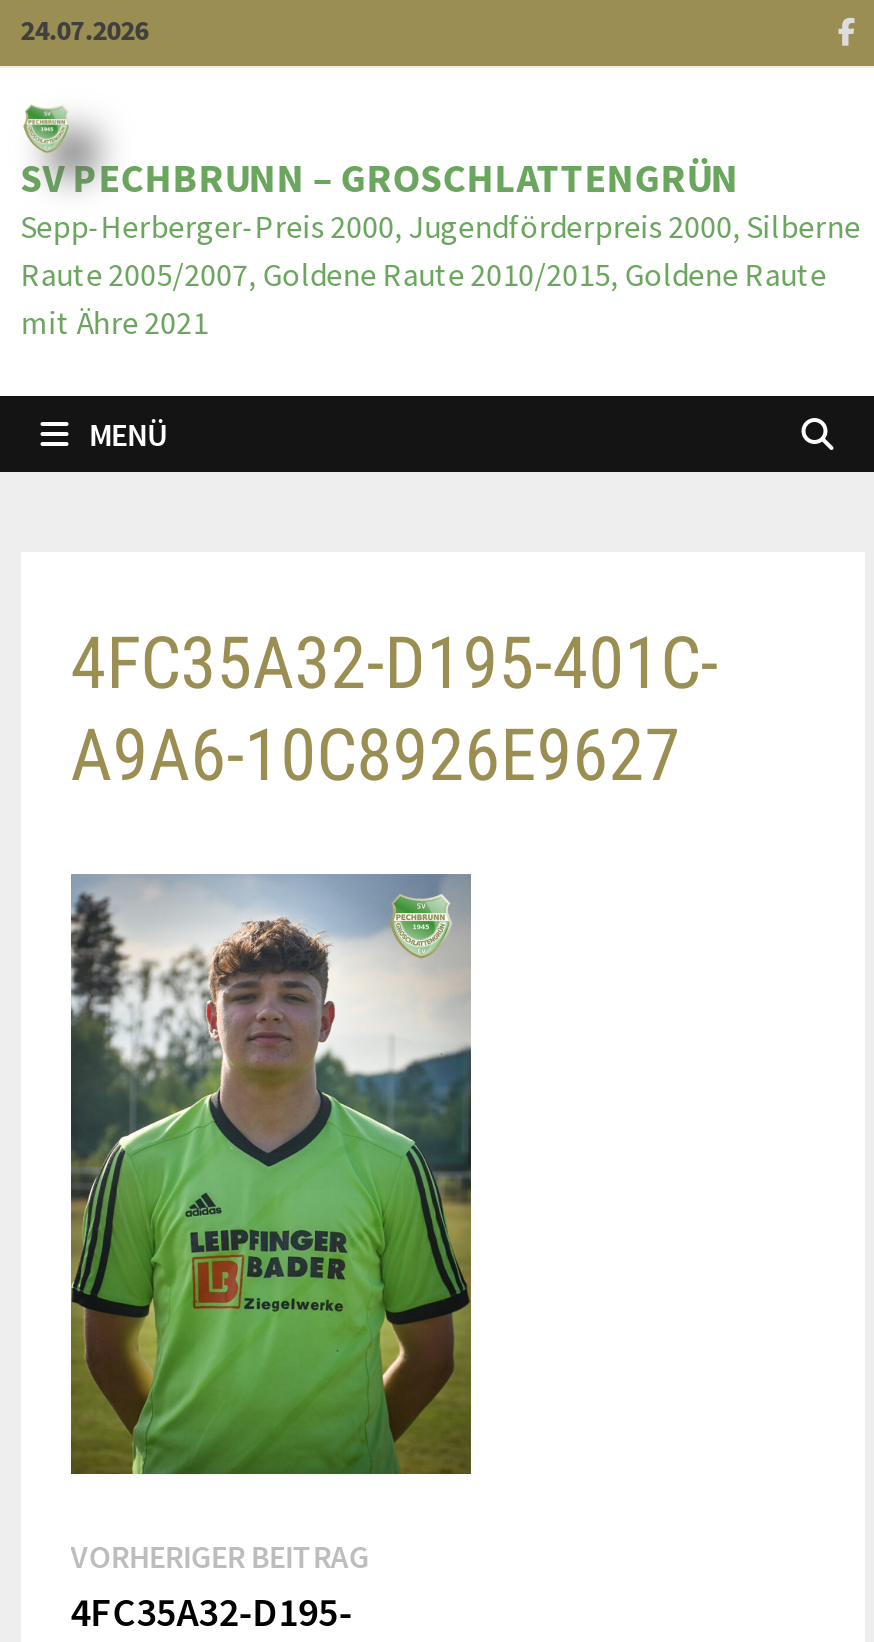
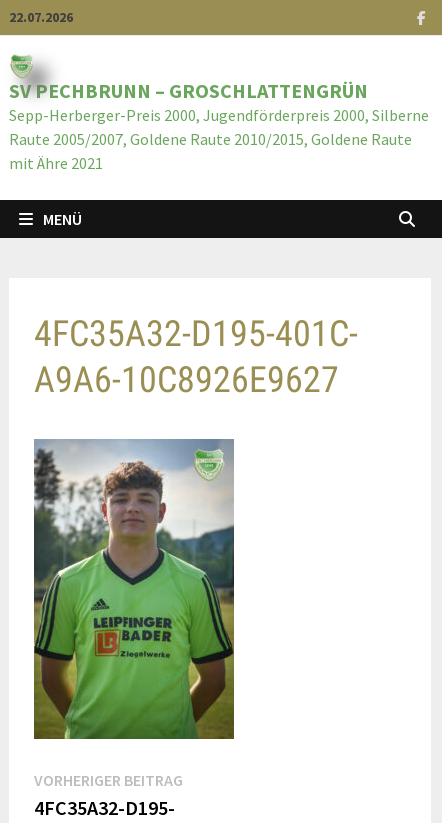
- 24.07.2026
+ 22.07.2026
